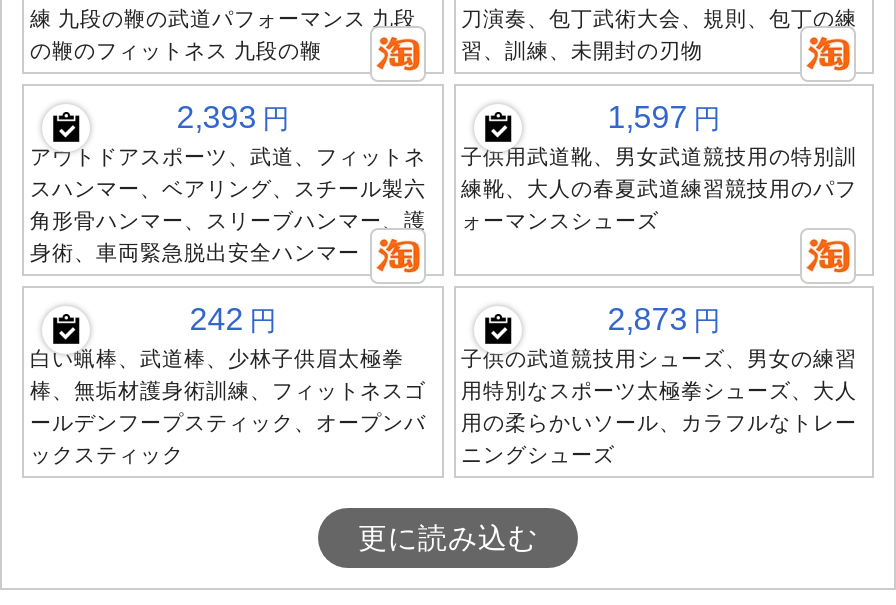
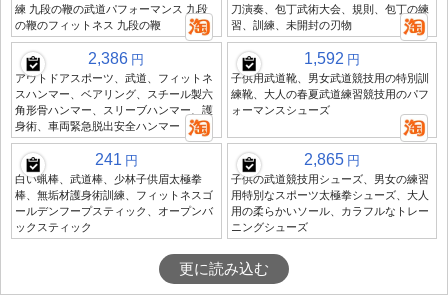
- 2,393 円
+ 2,386 円

- 1,597 円
+ 1,592 円

- 242 円
+ 241 円

- 2,873 円
+ 2,865 円
